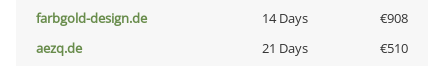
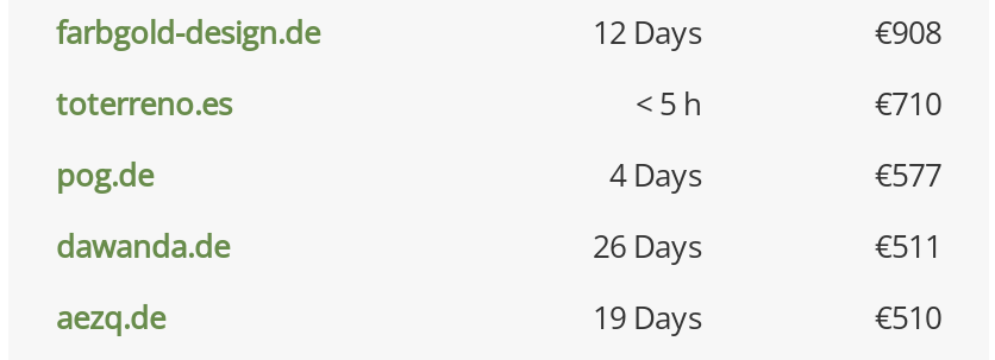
- 14 Days
+ 12 Days

+ toterreno.es
+ < 5 h
+ €710
+ pog.de
+ 4 Days
+ €577
+ dawanda.de
+ 26 Days
+ €511

- 21 Days
+ 19 Days
